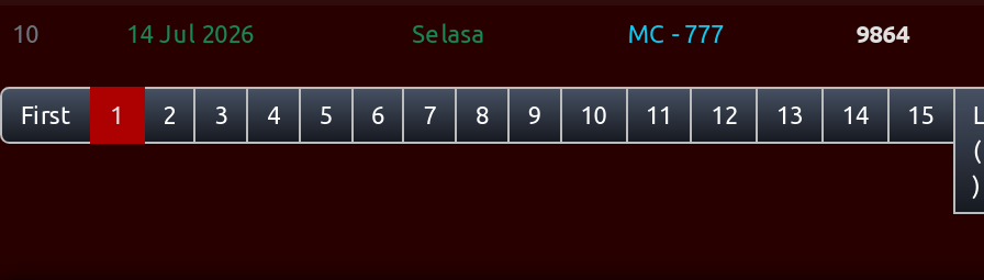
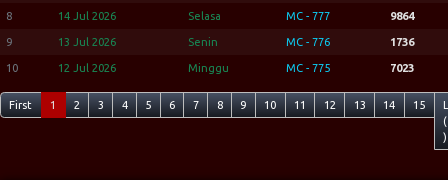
- 10
+ 8

+ 9
+ 13 Jul 2026
+ Senin
+ MC - 776
+ 1736
+ 10
+ 12 Jul 2026
+ Minggu
+ MC - 775
+ 7023
